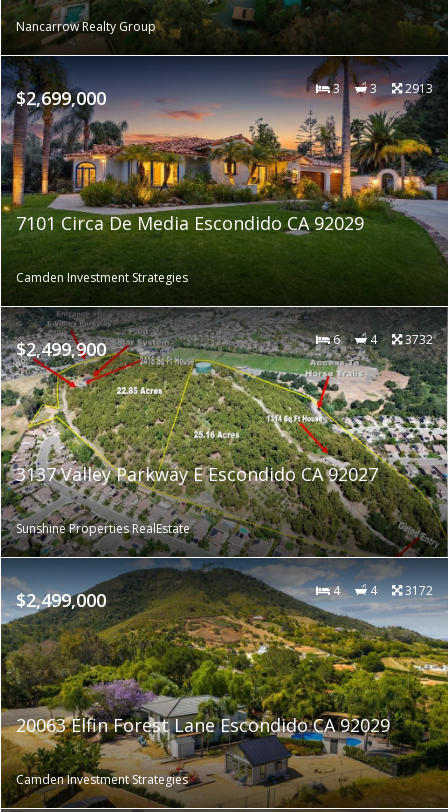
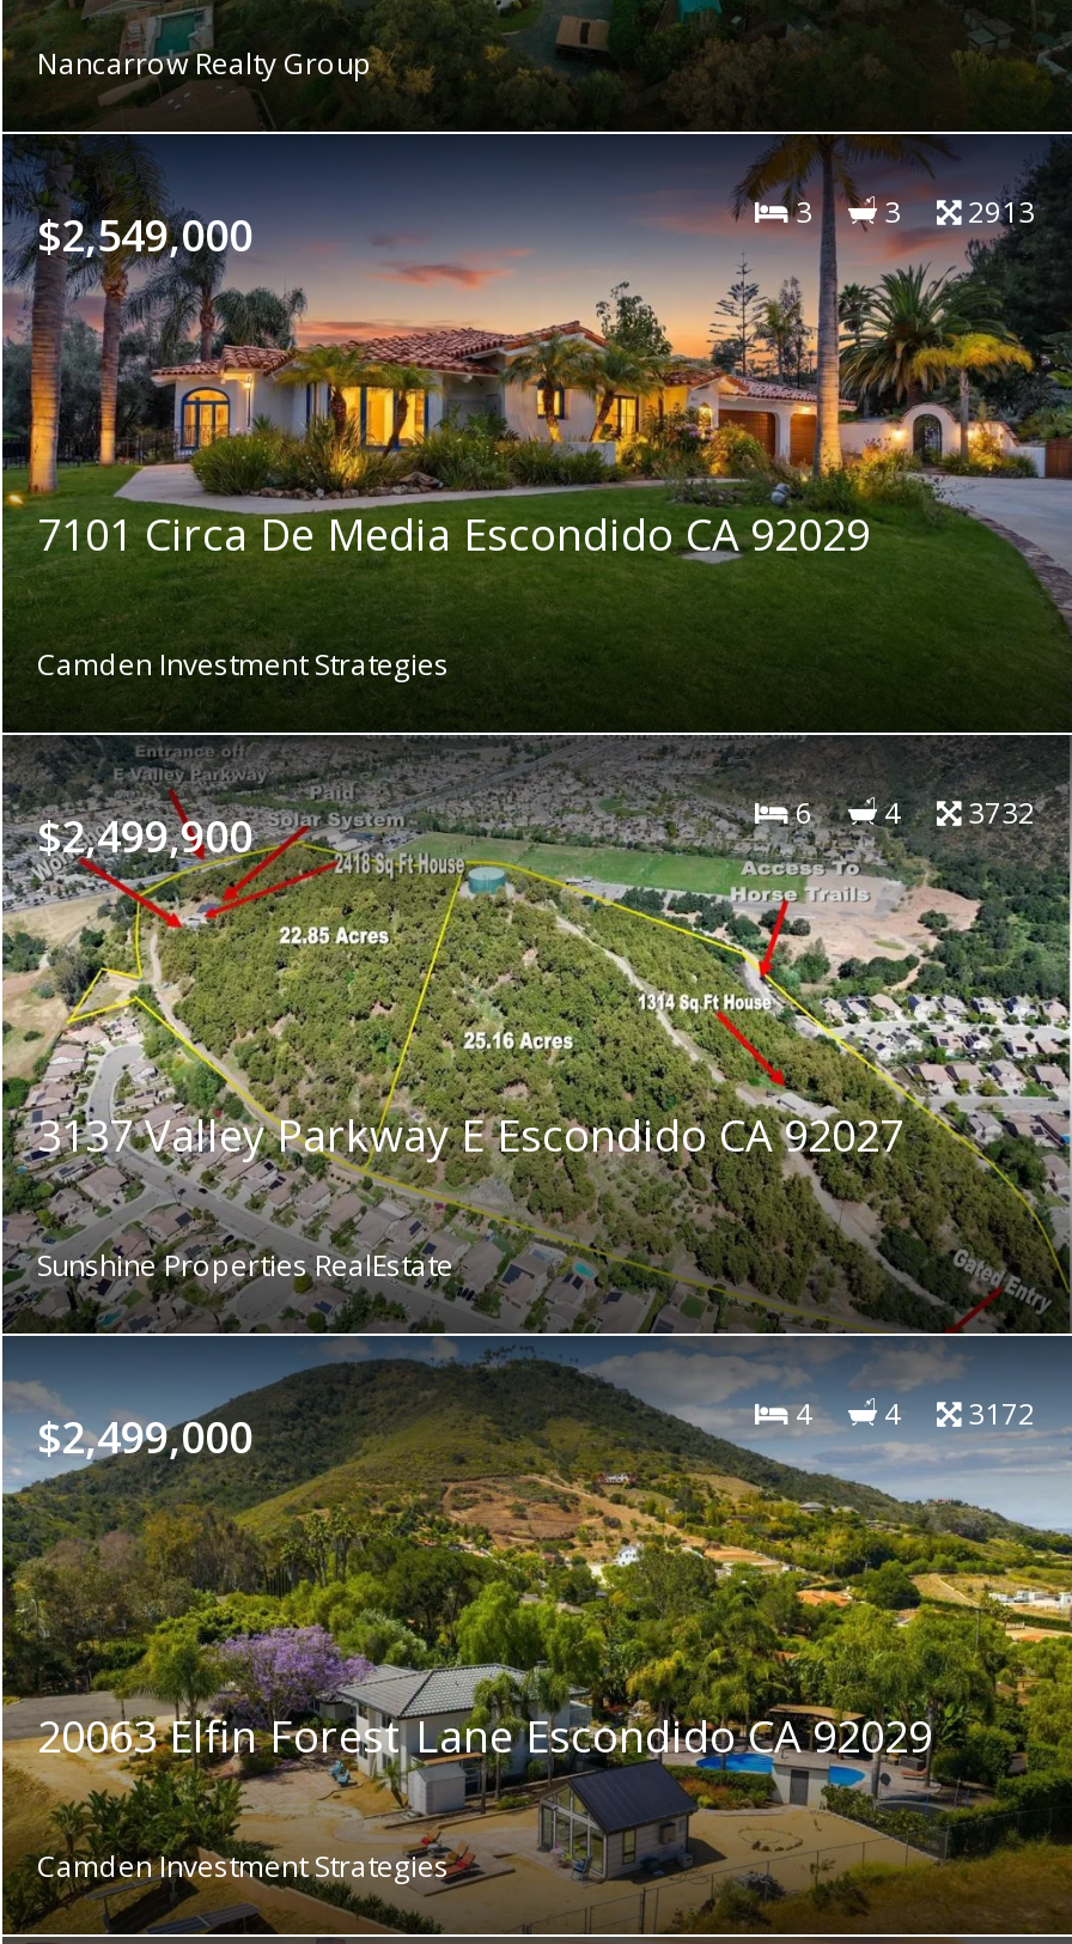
- $2,699,000
+ $2,549,000
